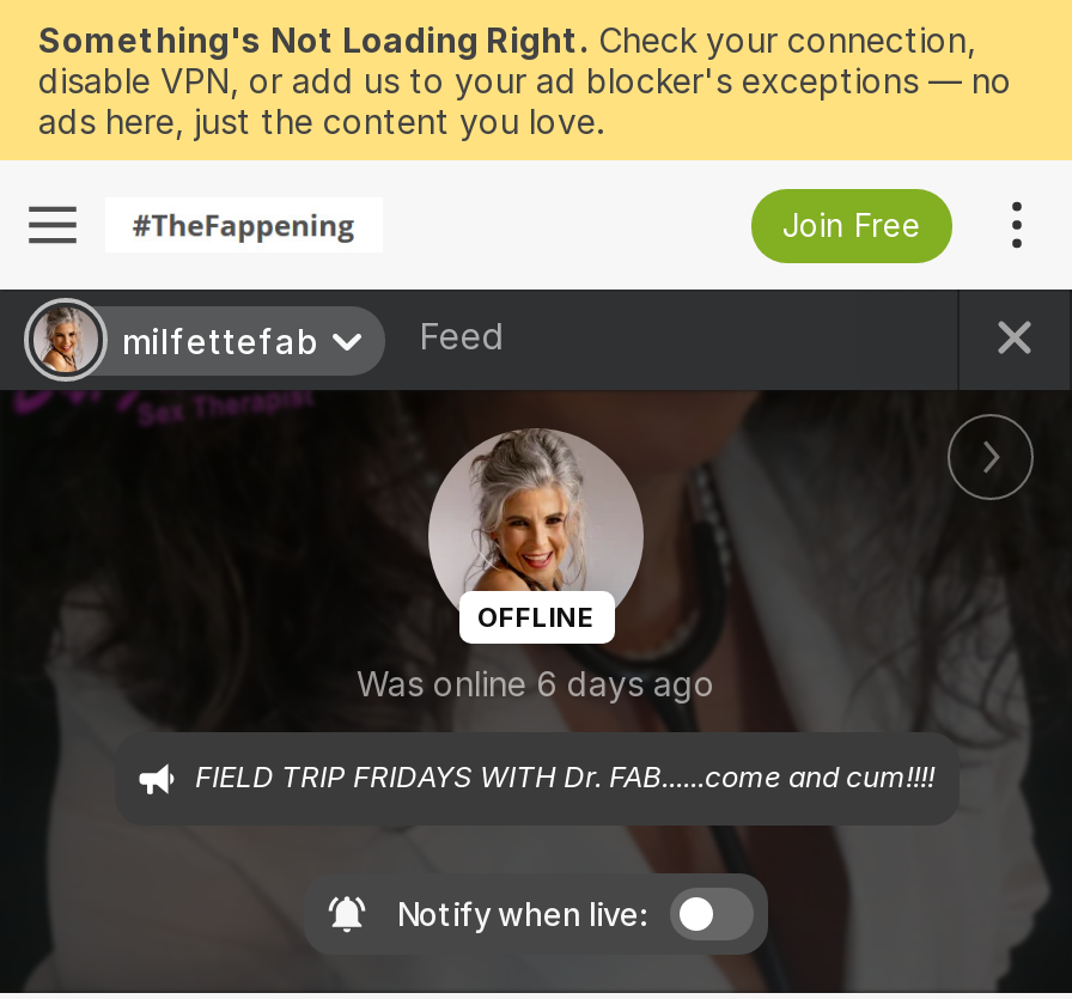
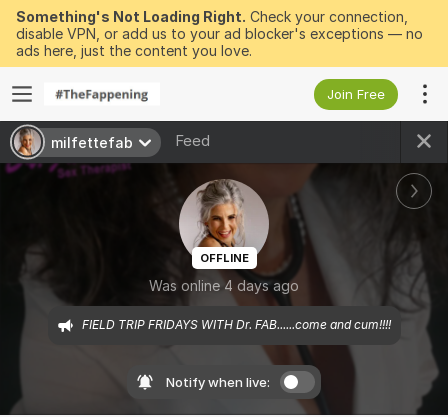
- Was online 6 days ago
+ Was online 4 days ago
